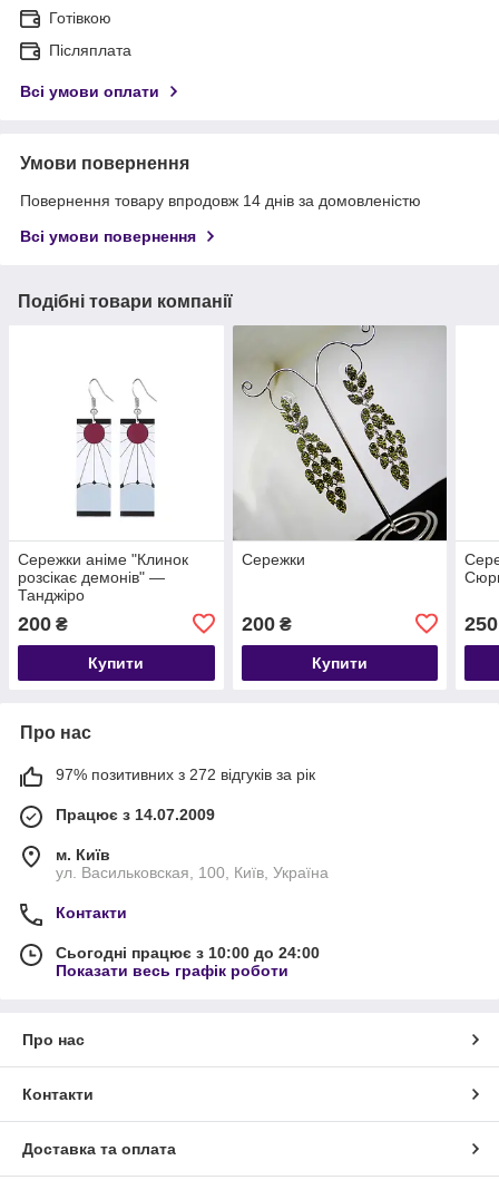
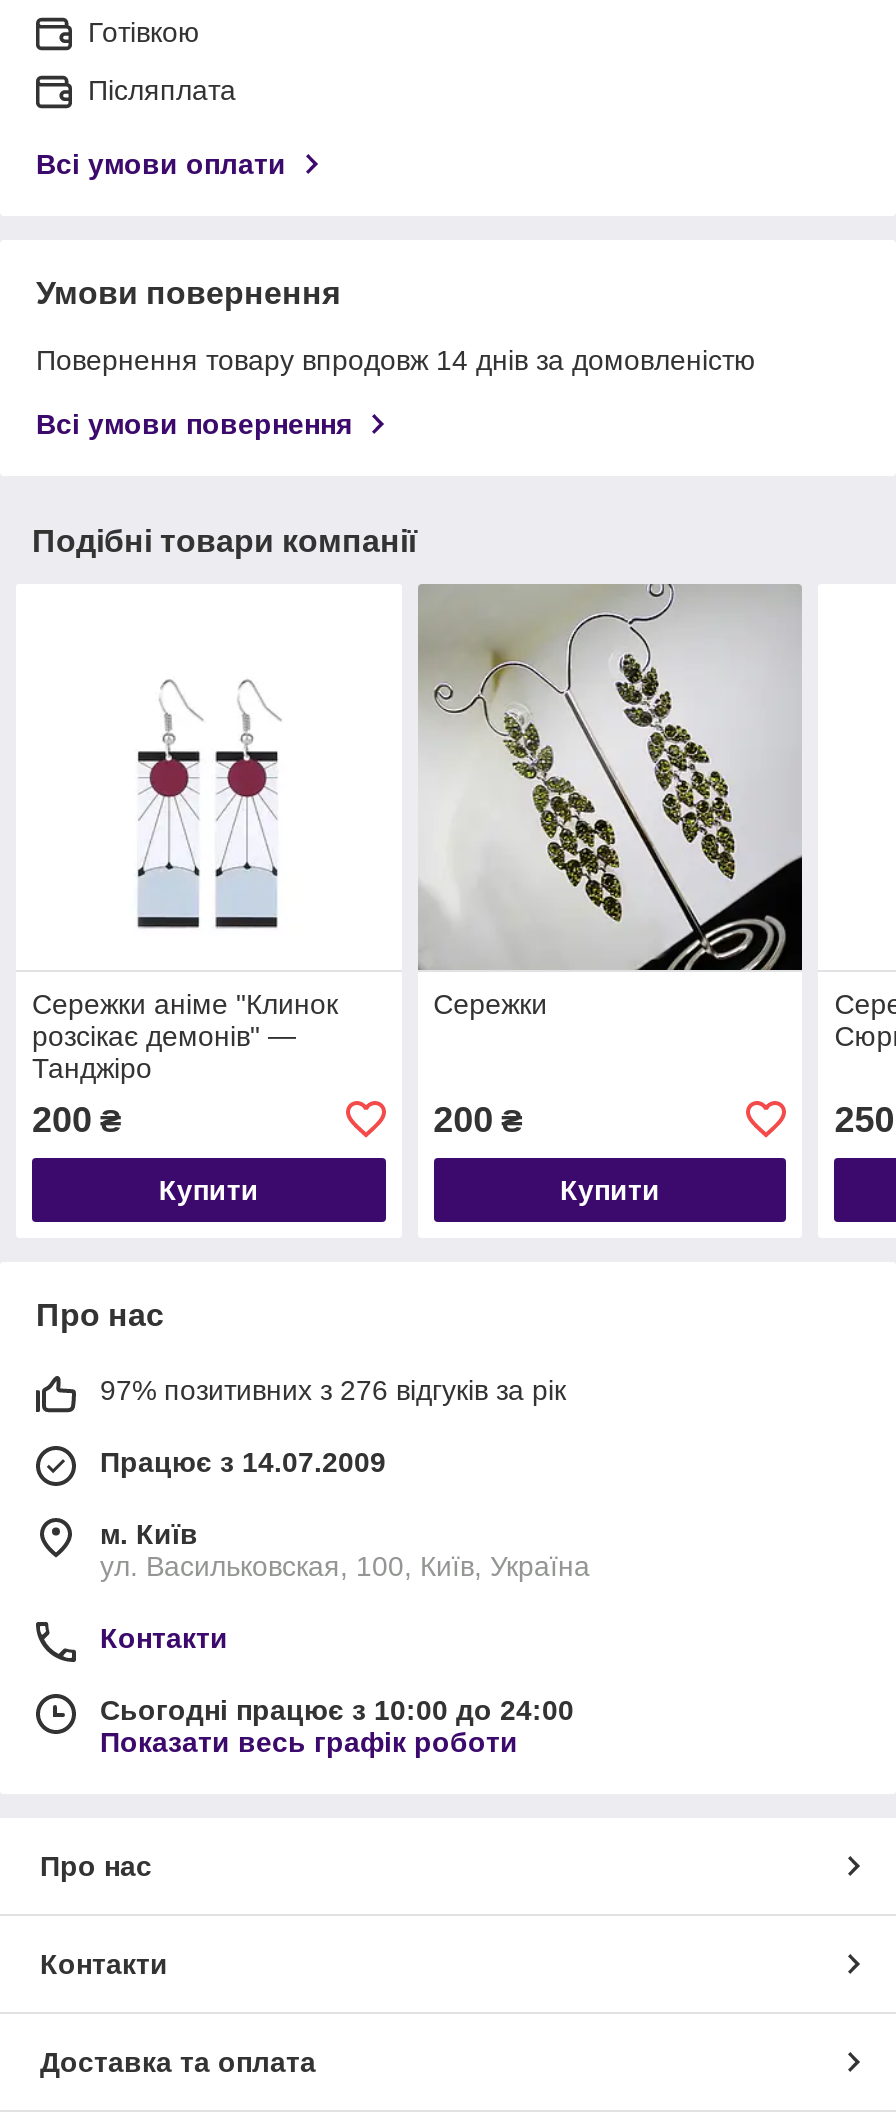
- 97% позитивних з 272 відгуків за рік
+ 97% позитивних з 276 відгуків за рік
